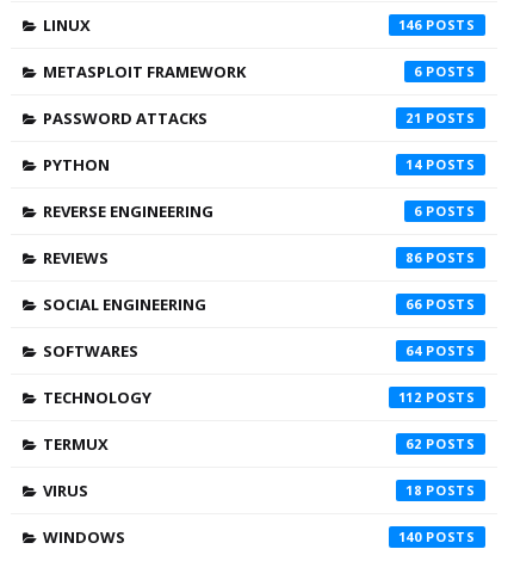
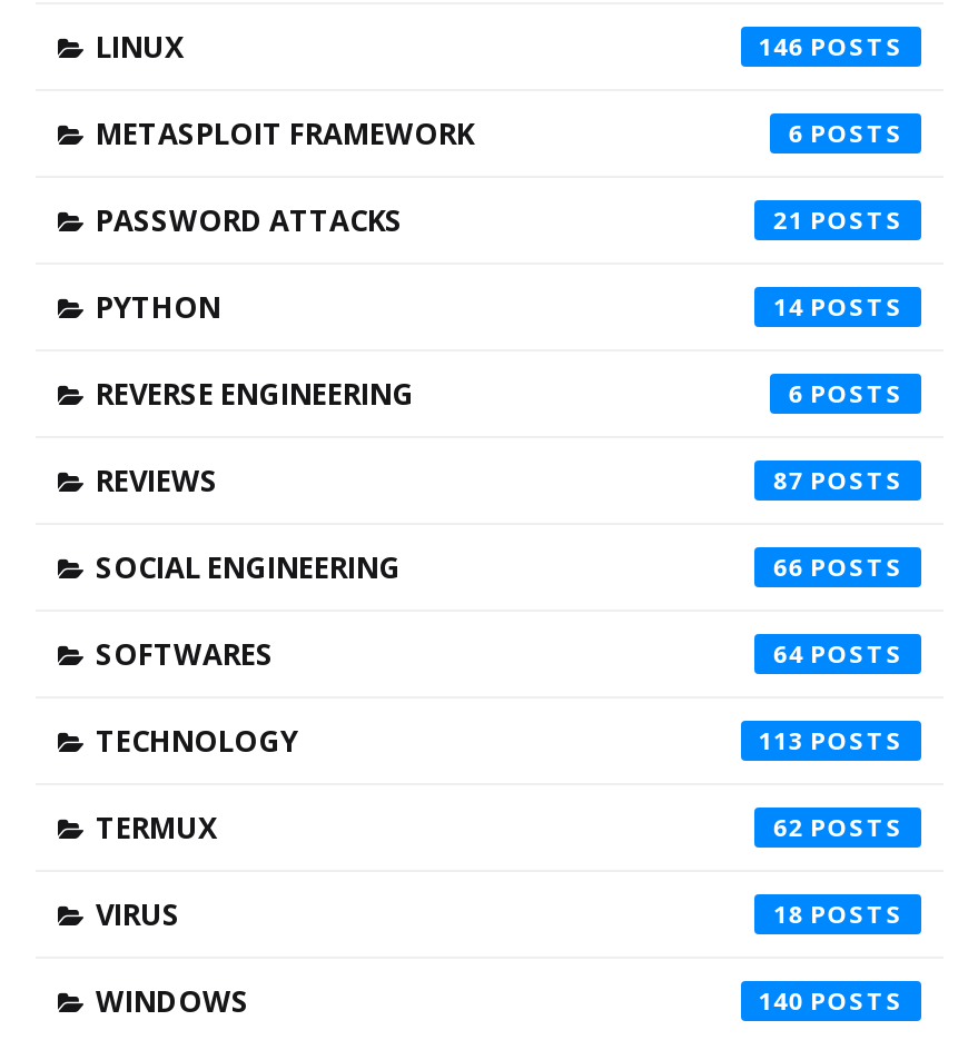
- 86
+ 87

- 112
+ 113
